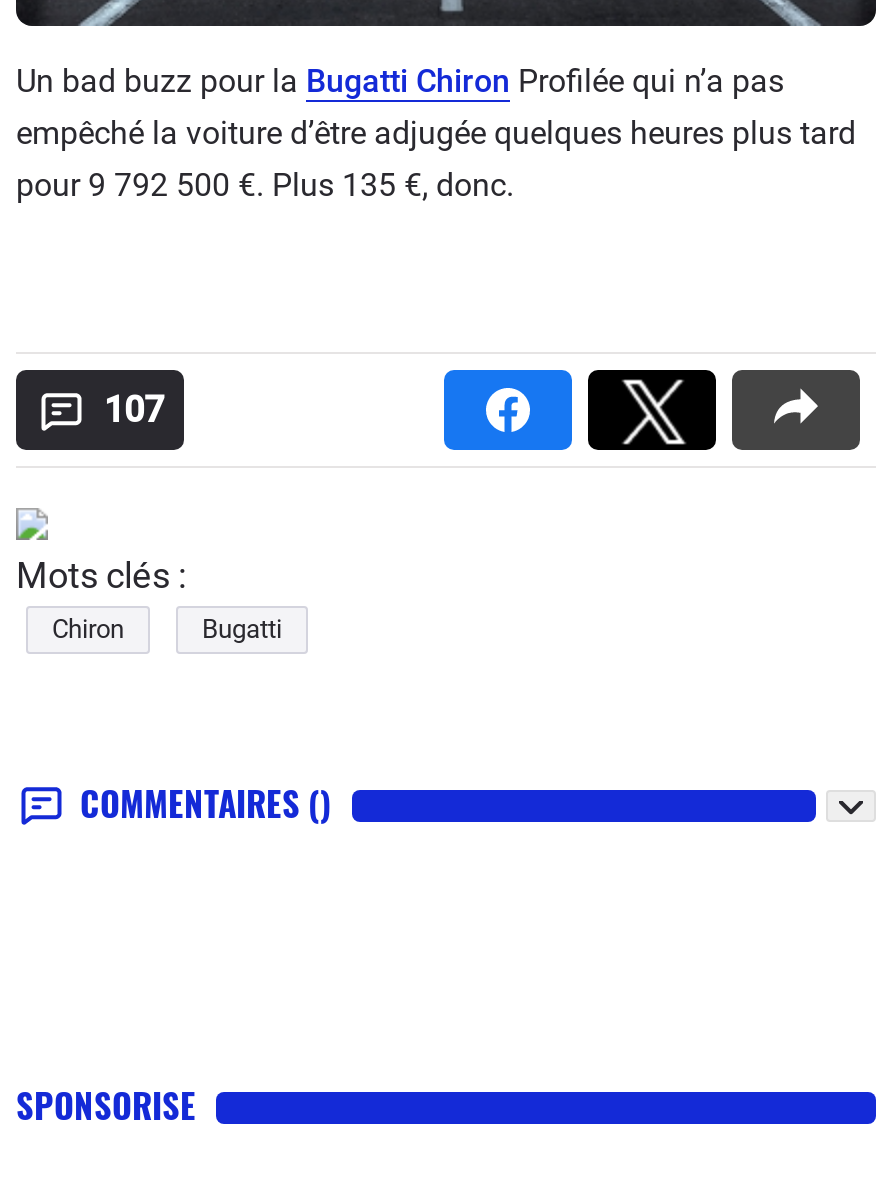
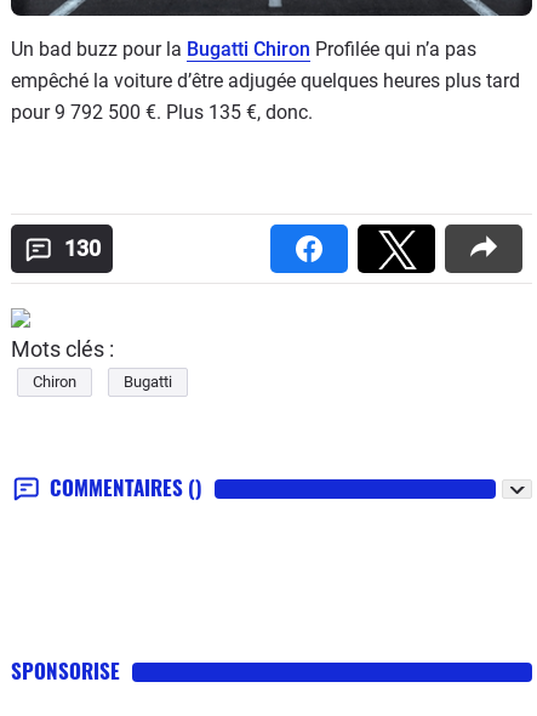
- 107
+ 130
